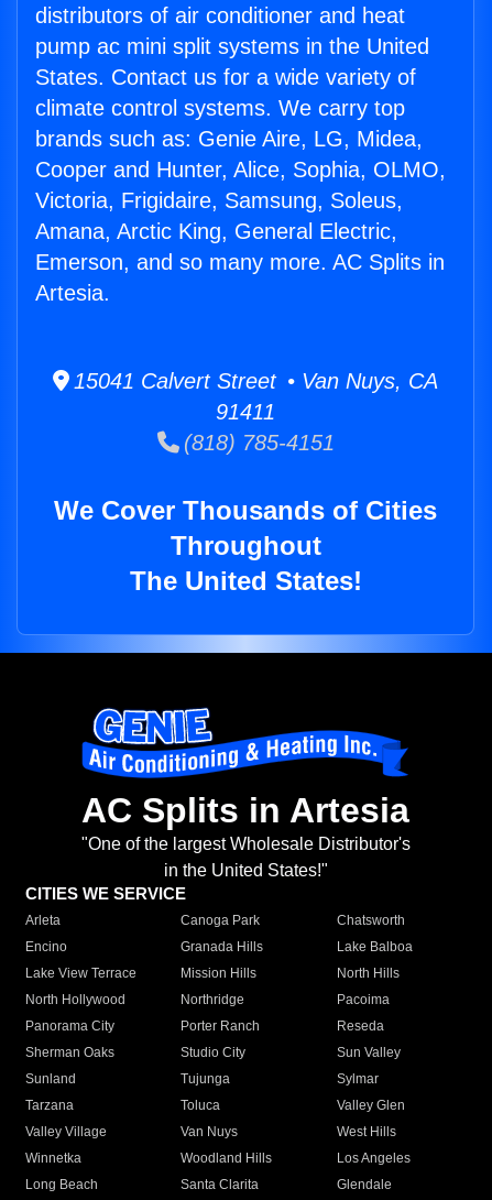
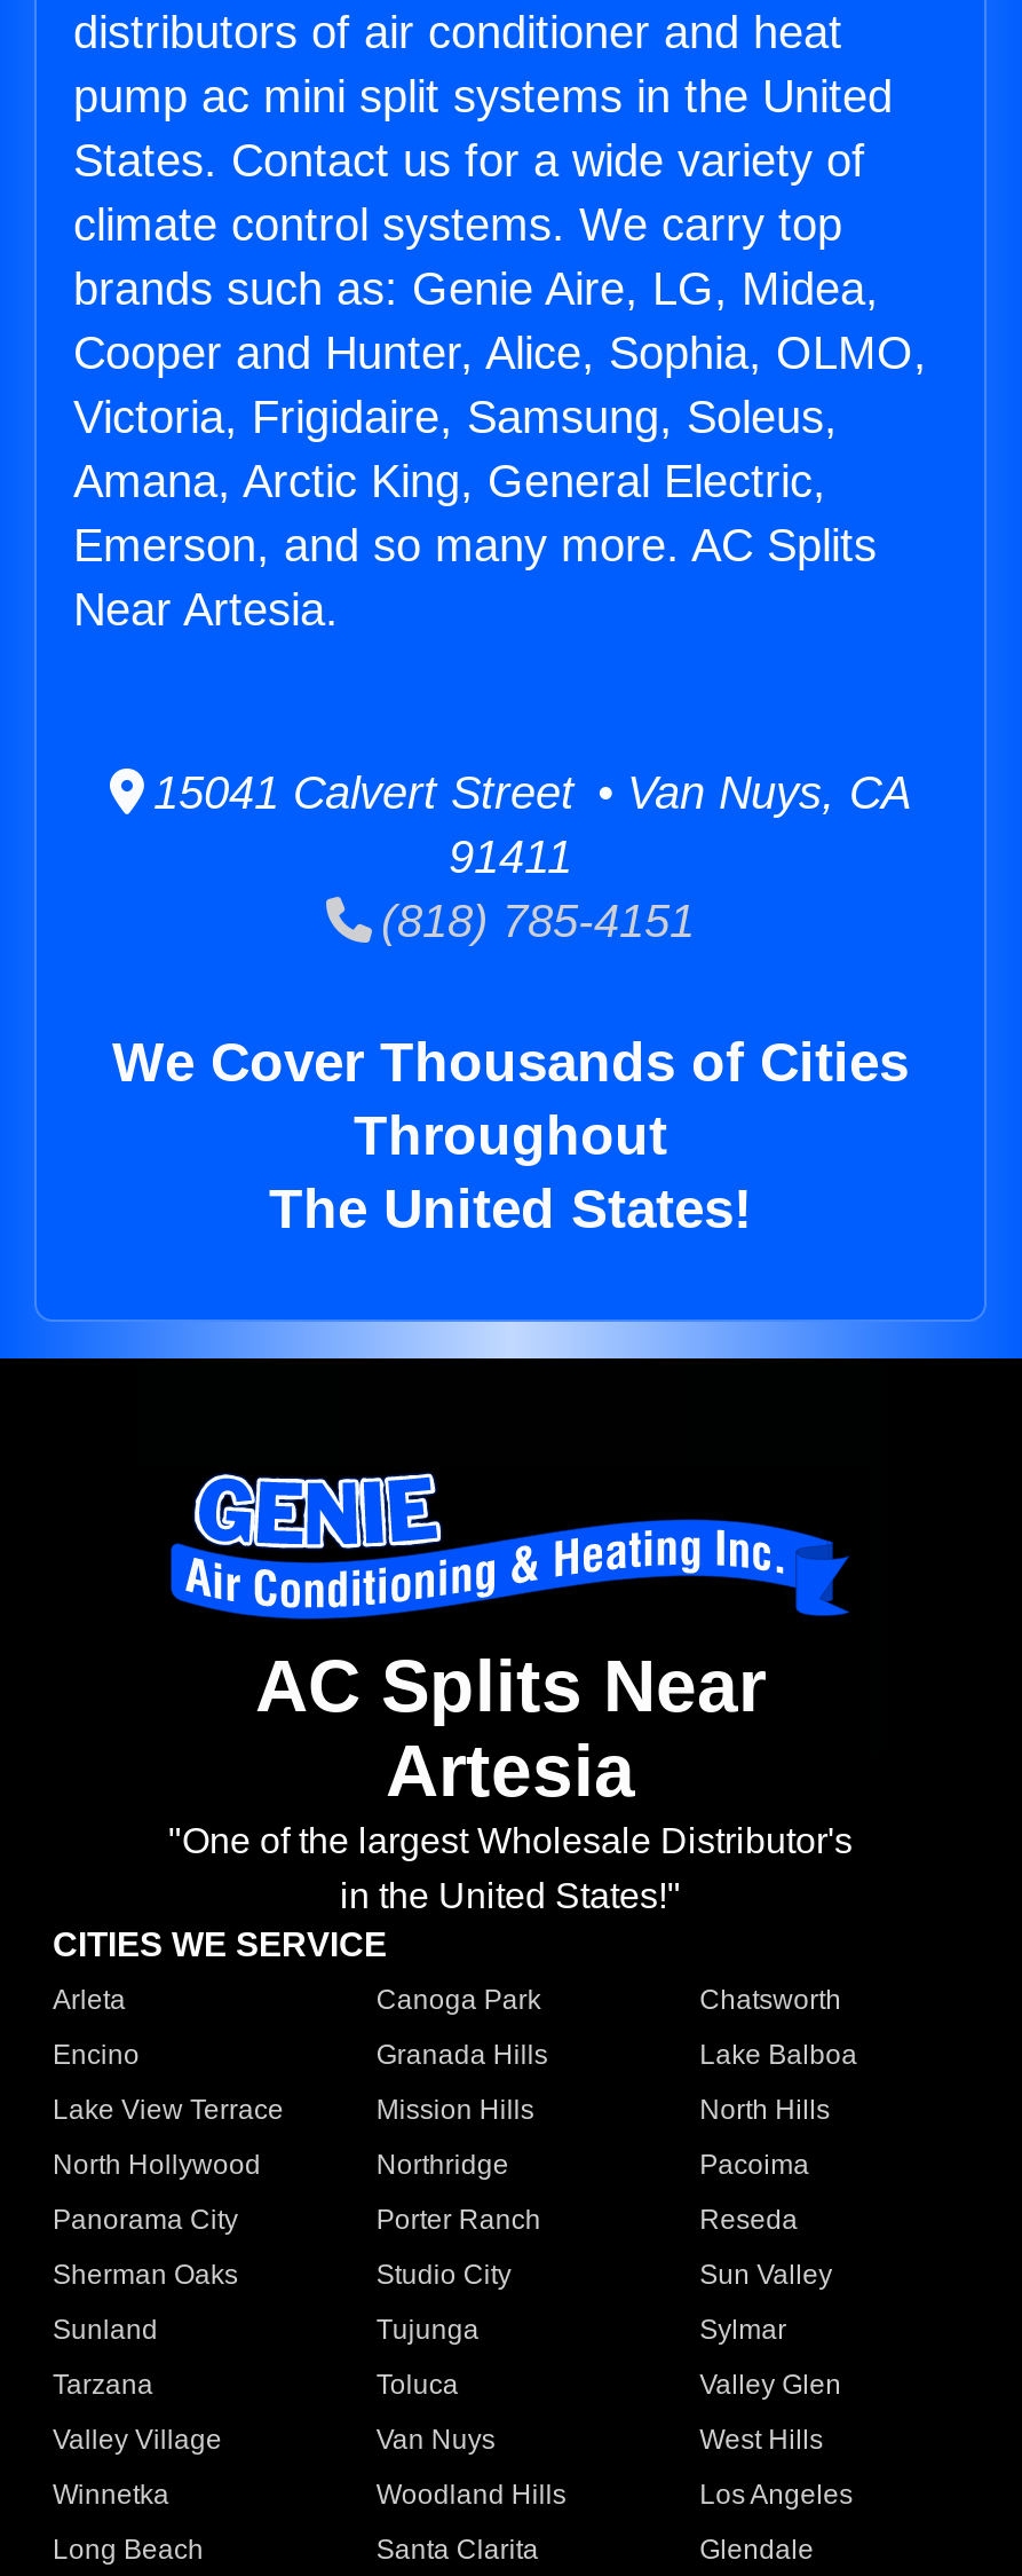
- Emerson, and so many more. AC Splits in
- Artesia.
+ Emerson, and so many more. AC Splits
+ Near Artesia.

- AC Splits in Artesia
+ AC Splits Near
+ Artesia
